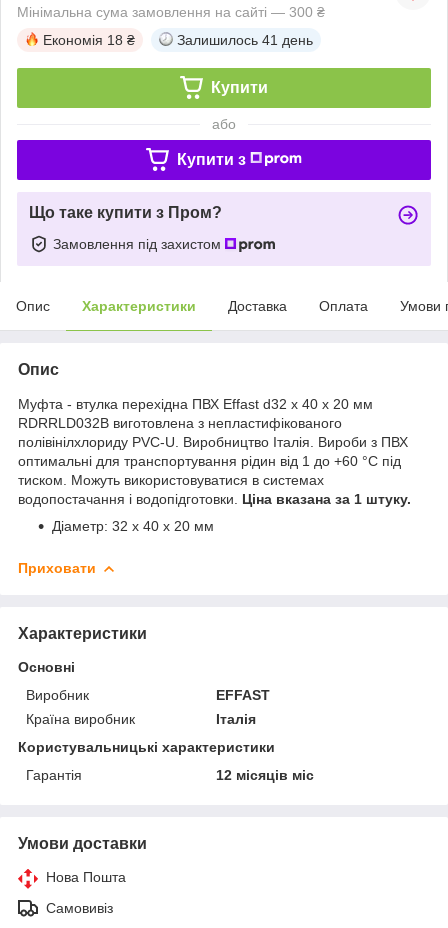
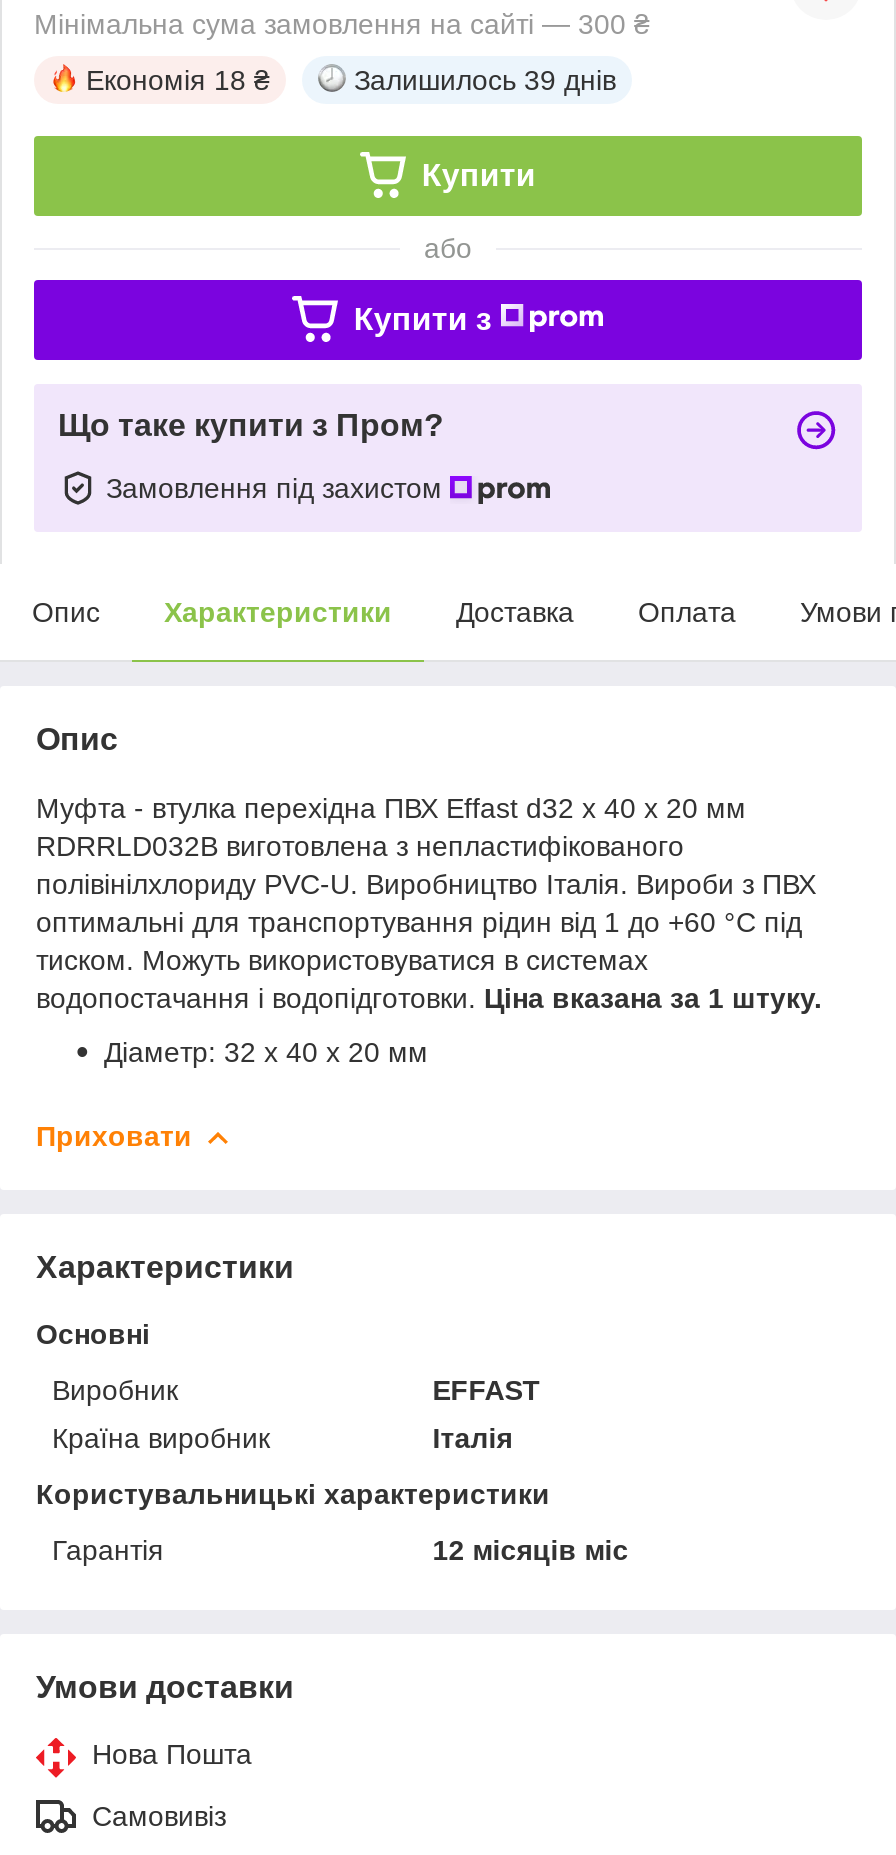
- Залишилось 41 день
+ Залишилось 39 днів
